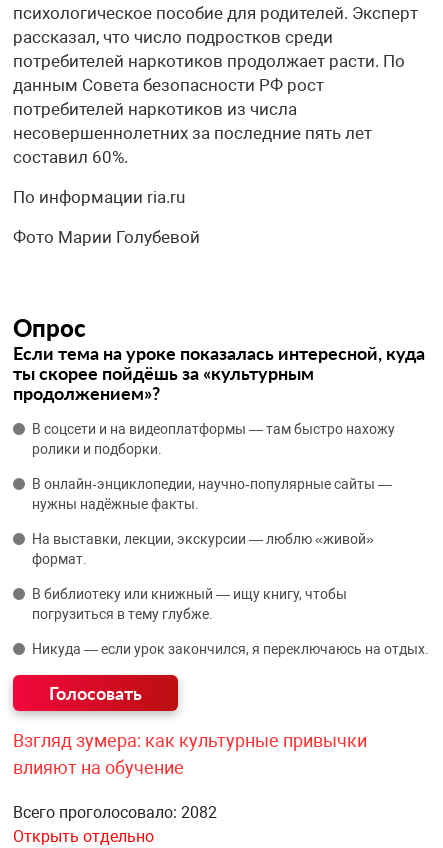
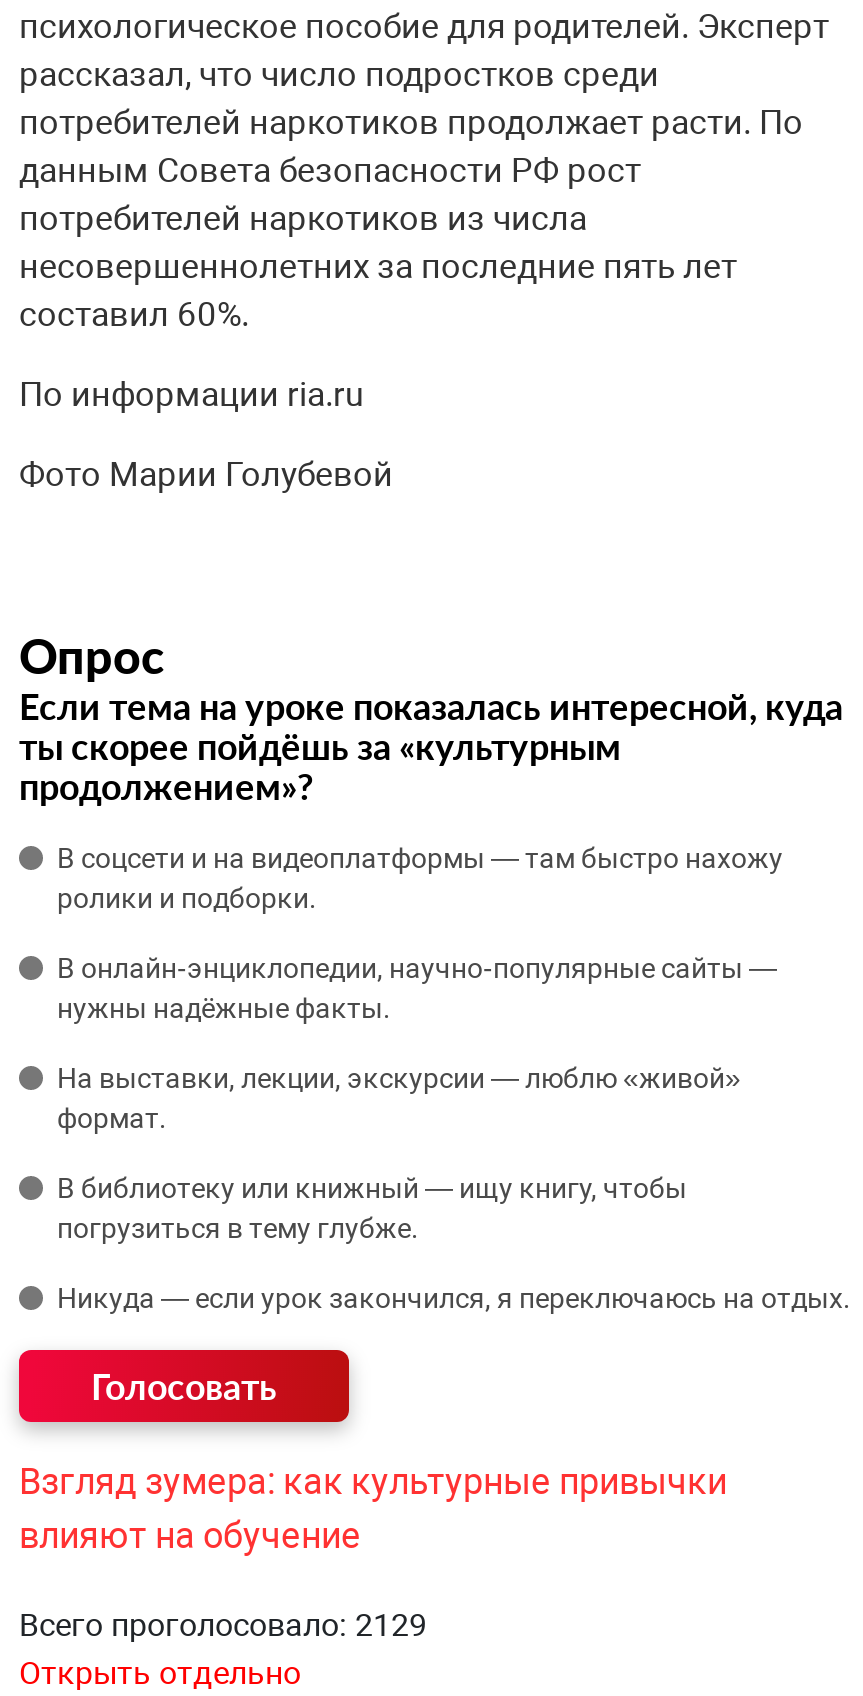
- Всего проголосовало: 2082
+ Всего проголосовало: 2129
